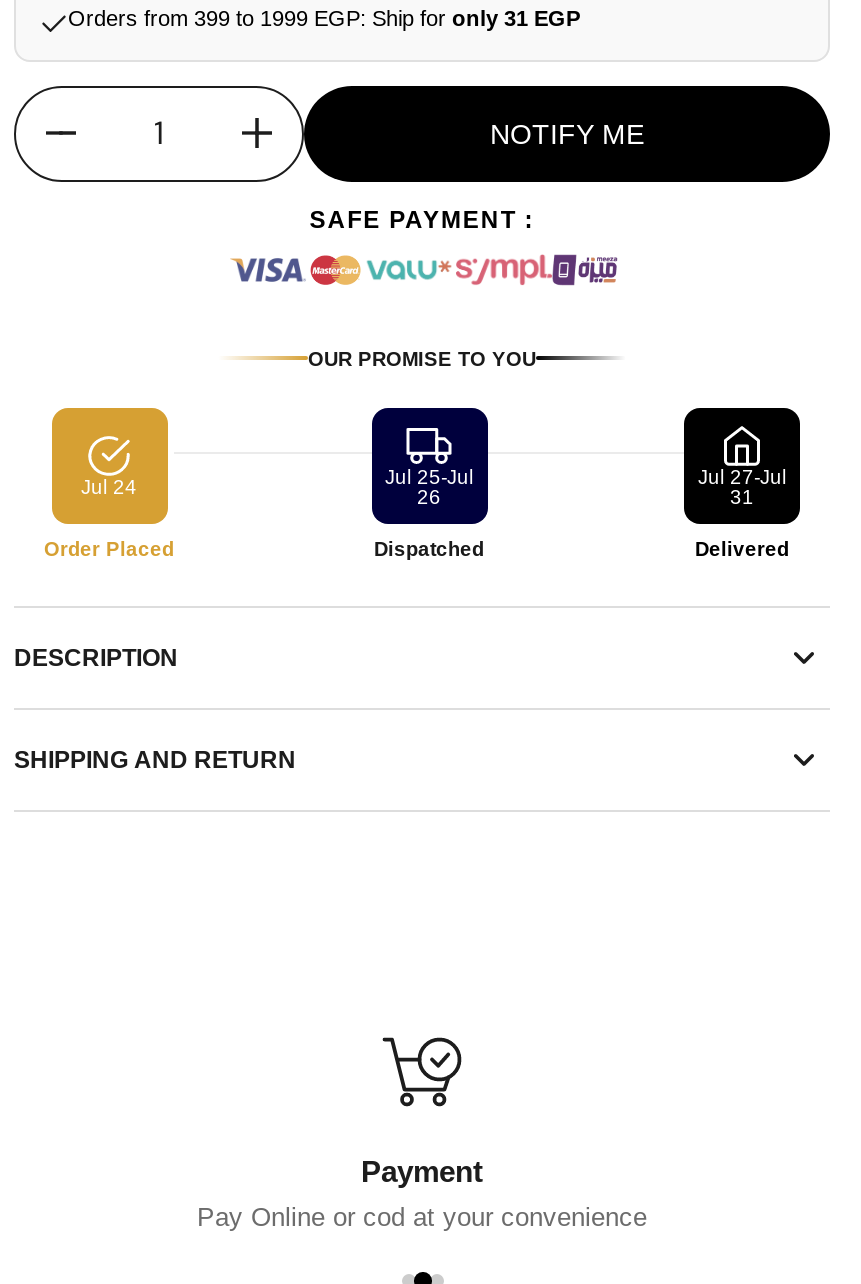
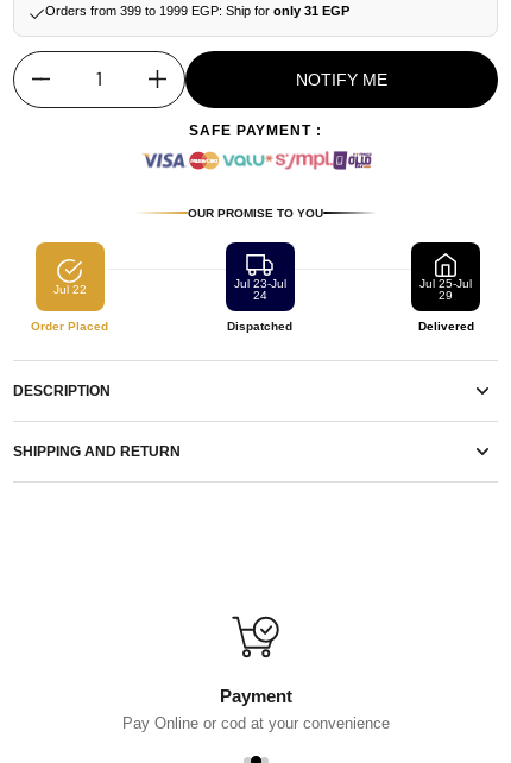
- Jul 24
+ Jul 22

- Jul 25-Jul
+ Jul 23-Jul

- Jul 27-Jul
+ Jul 25-Jul

- 26
+ 24

- 31
+ 29
